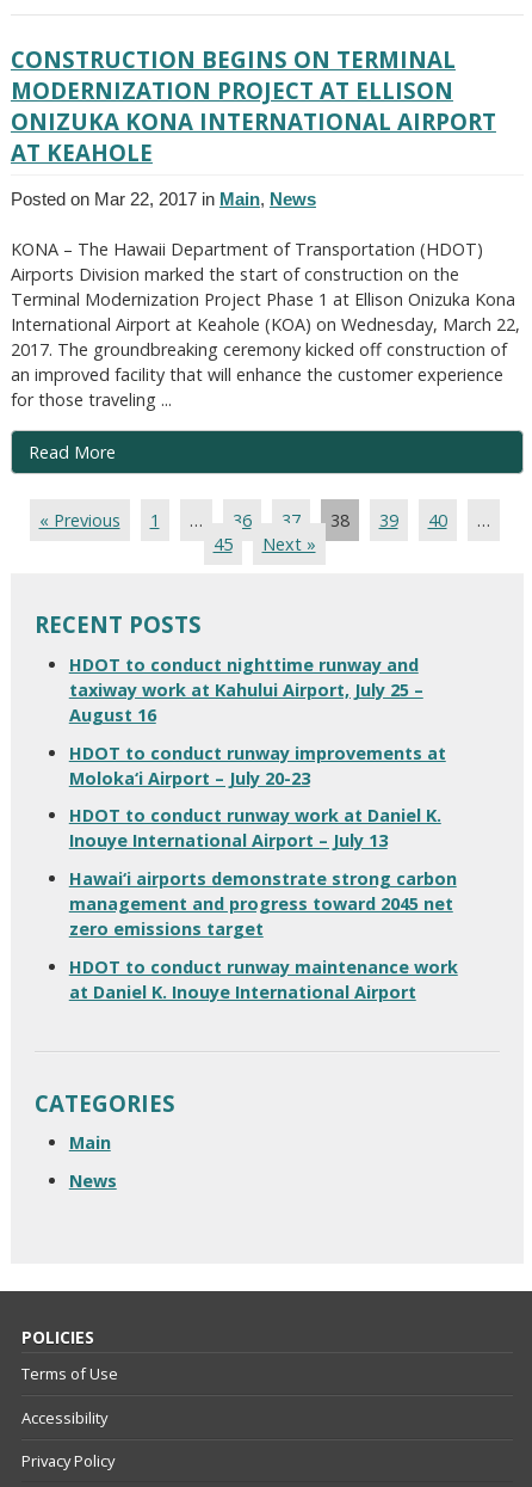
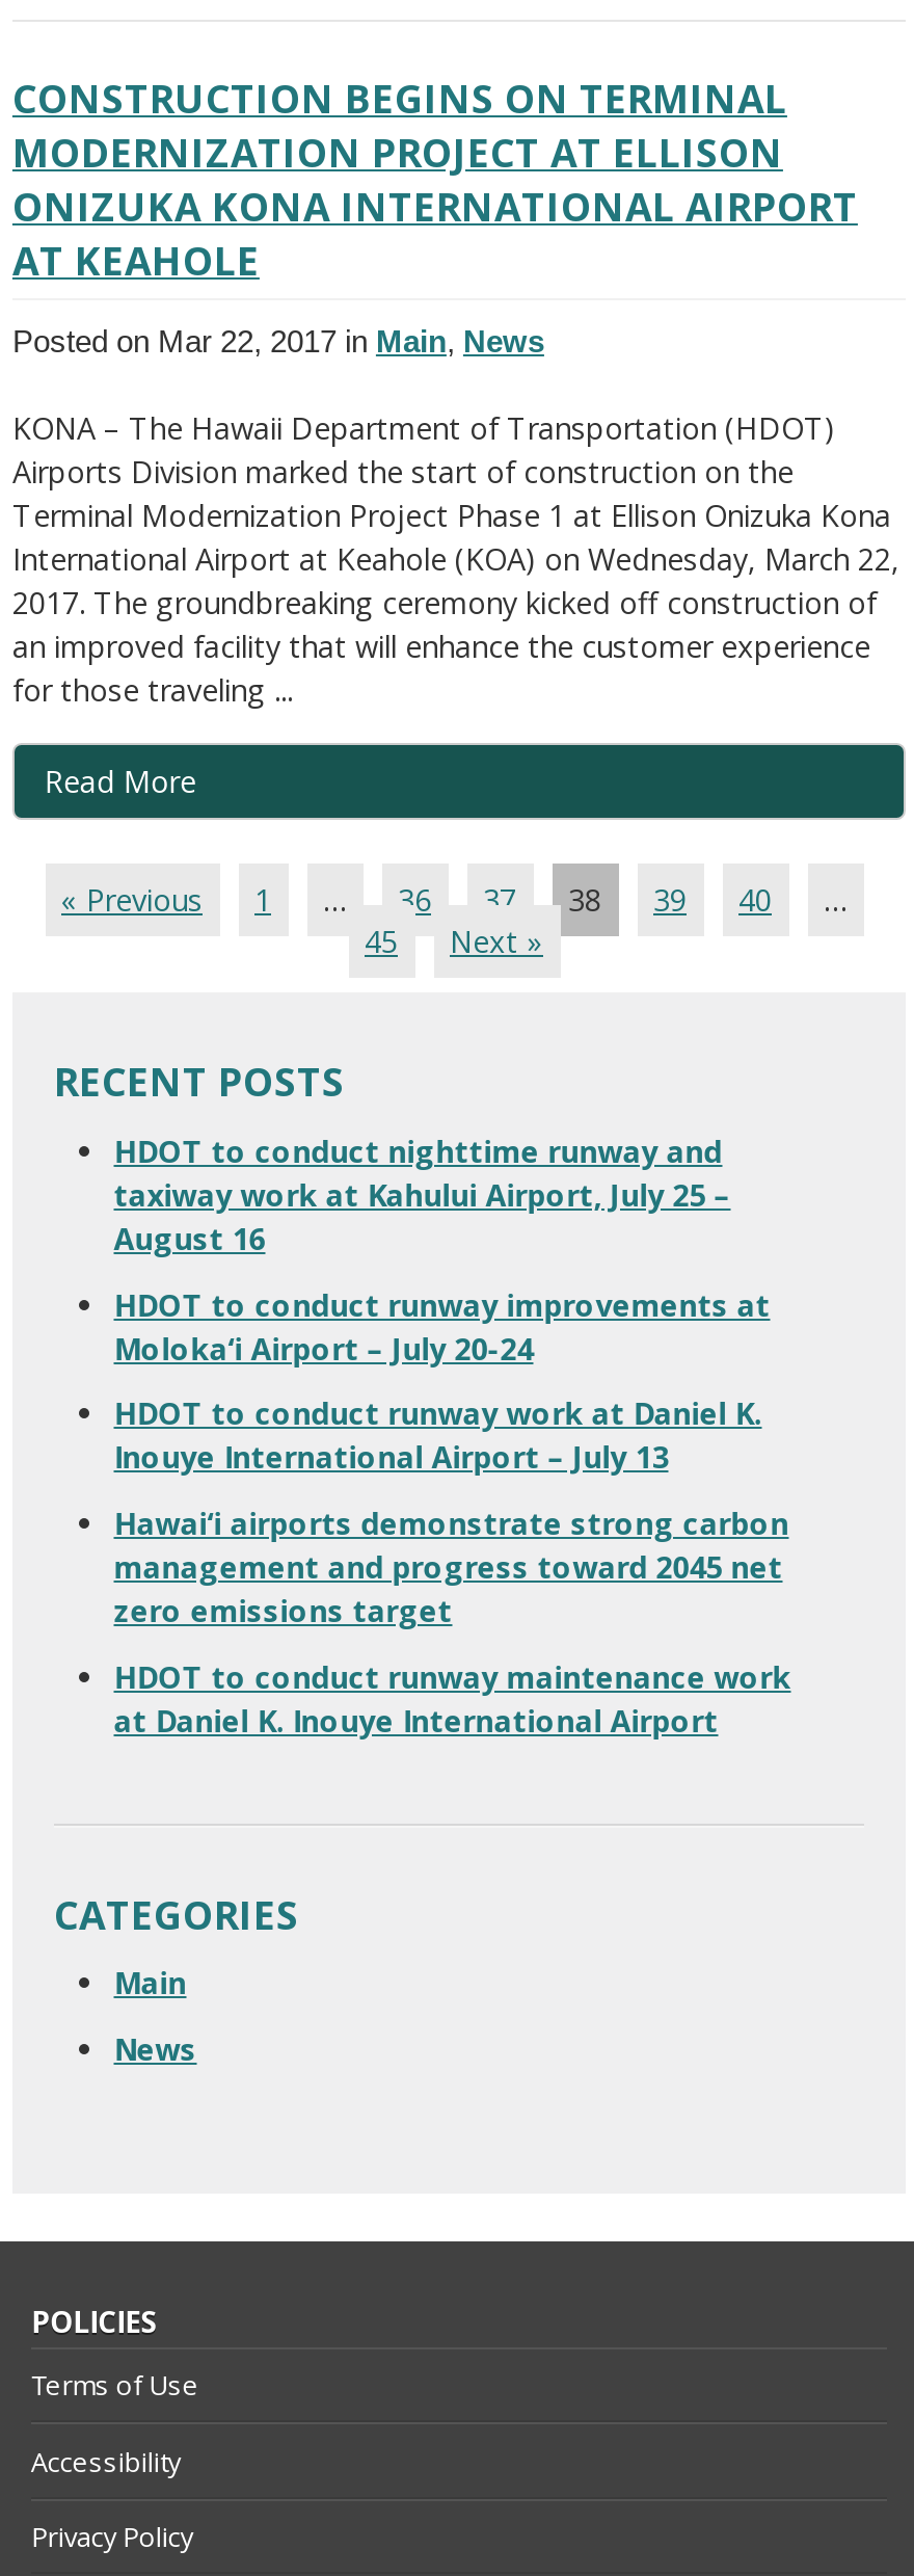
- Moloka‘i Airport – July 20-23
+ Moloka‘i Airport – July 20-24
